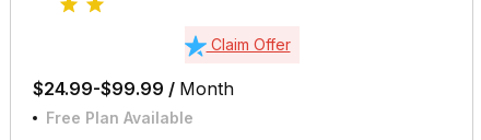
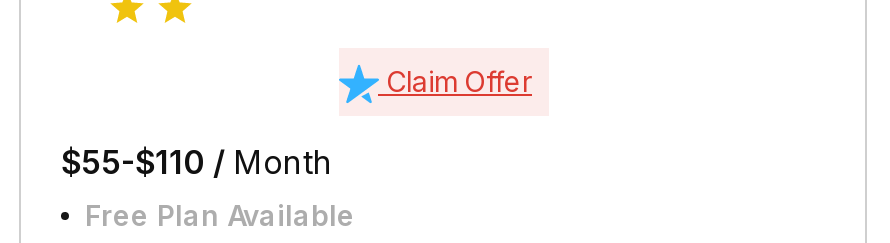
- $24.99-$99.99 / Month
+ $55-$110 / Month
